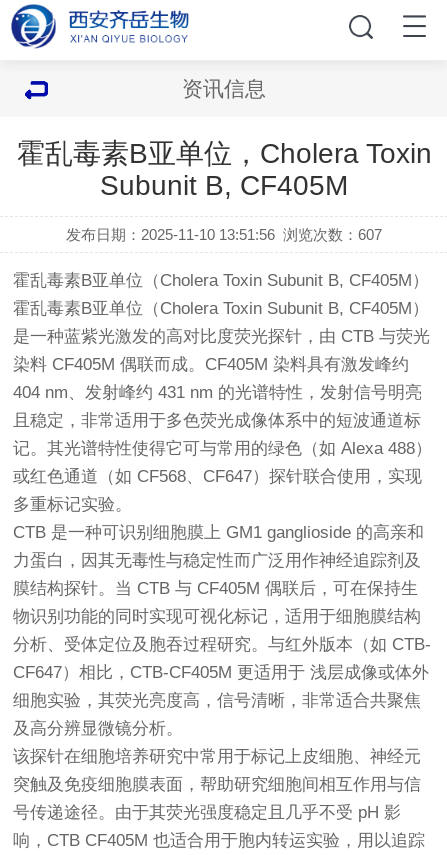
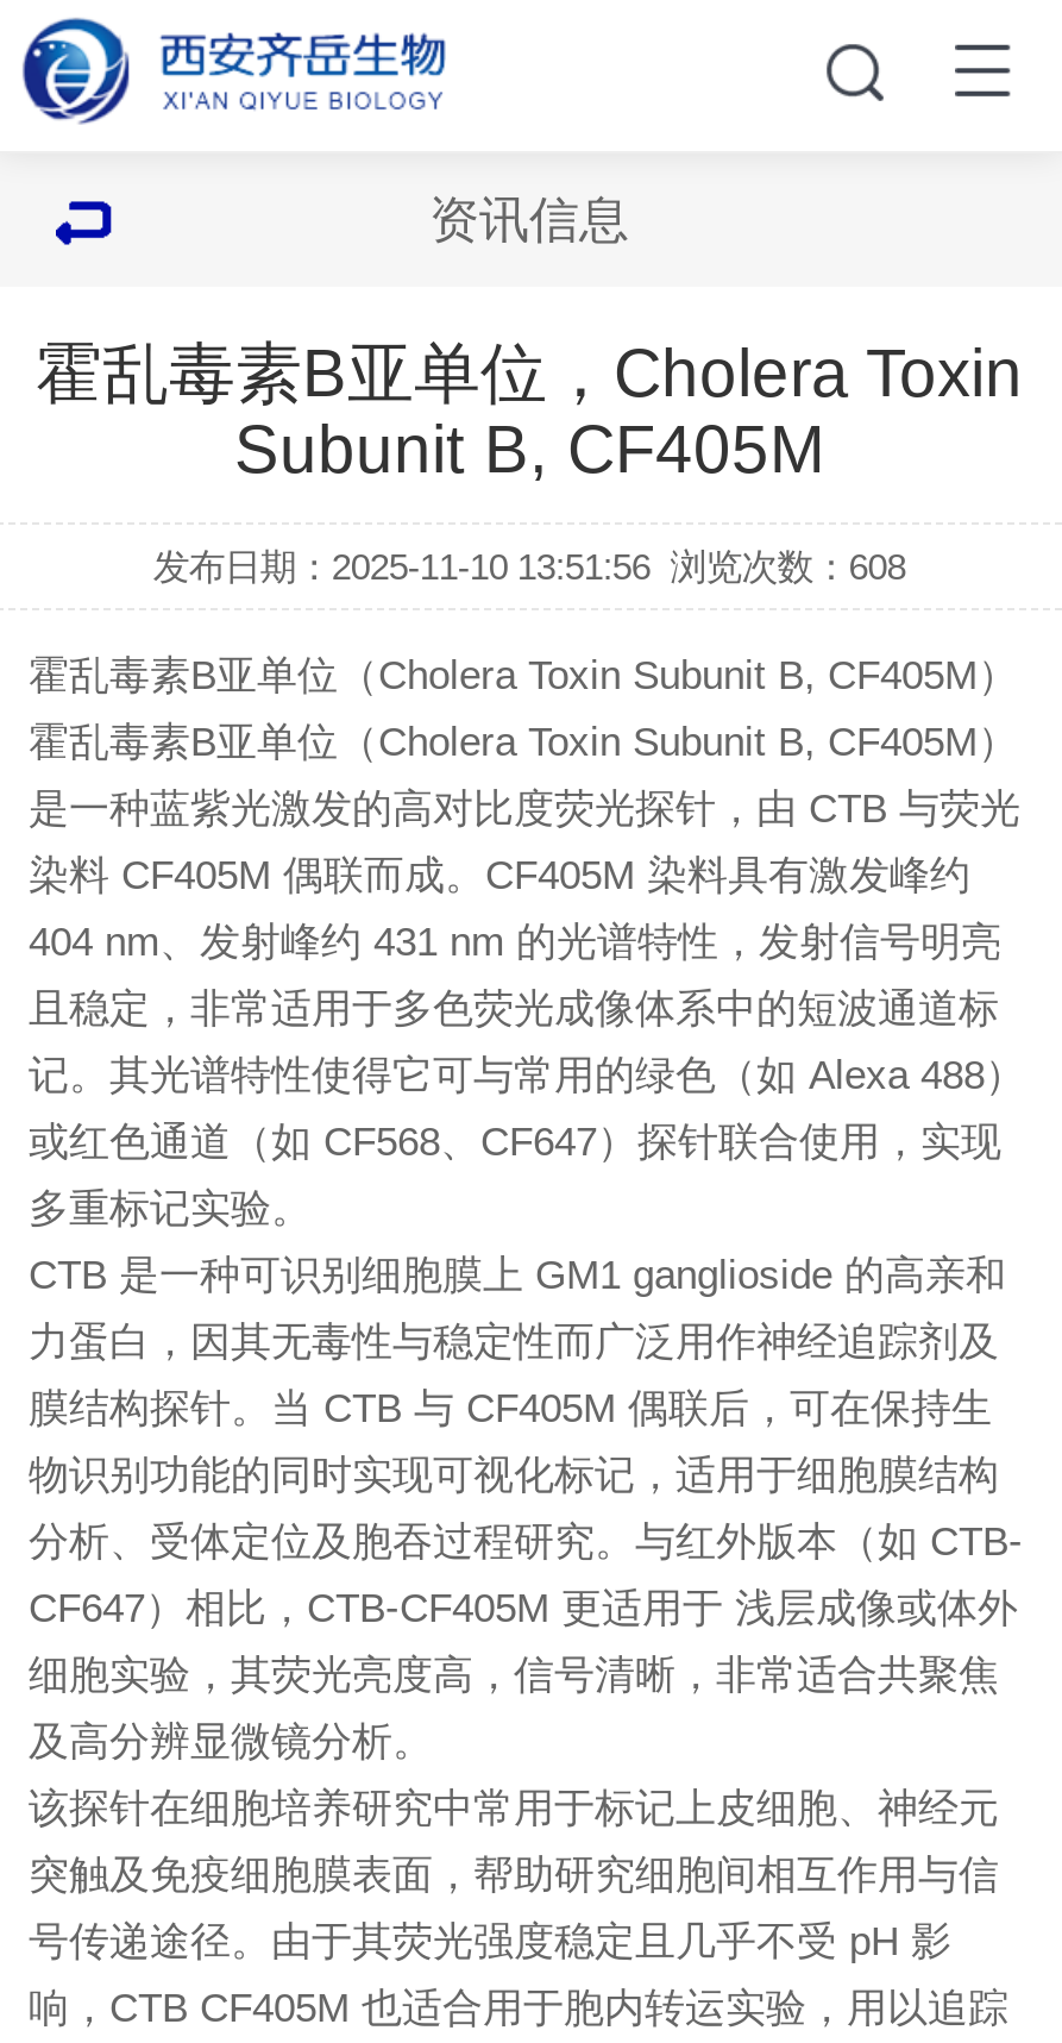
- 发布日期：2025-11-10 13:51:56 浏览次数：607
+ 发布日期：2025-11-10 13:51:56 浏览次数：608
